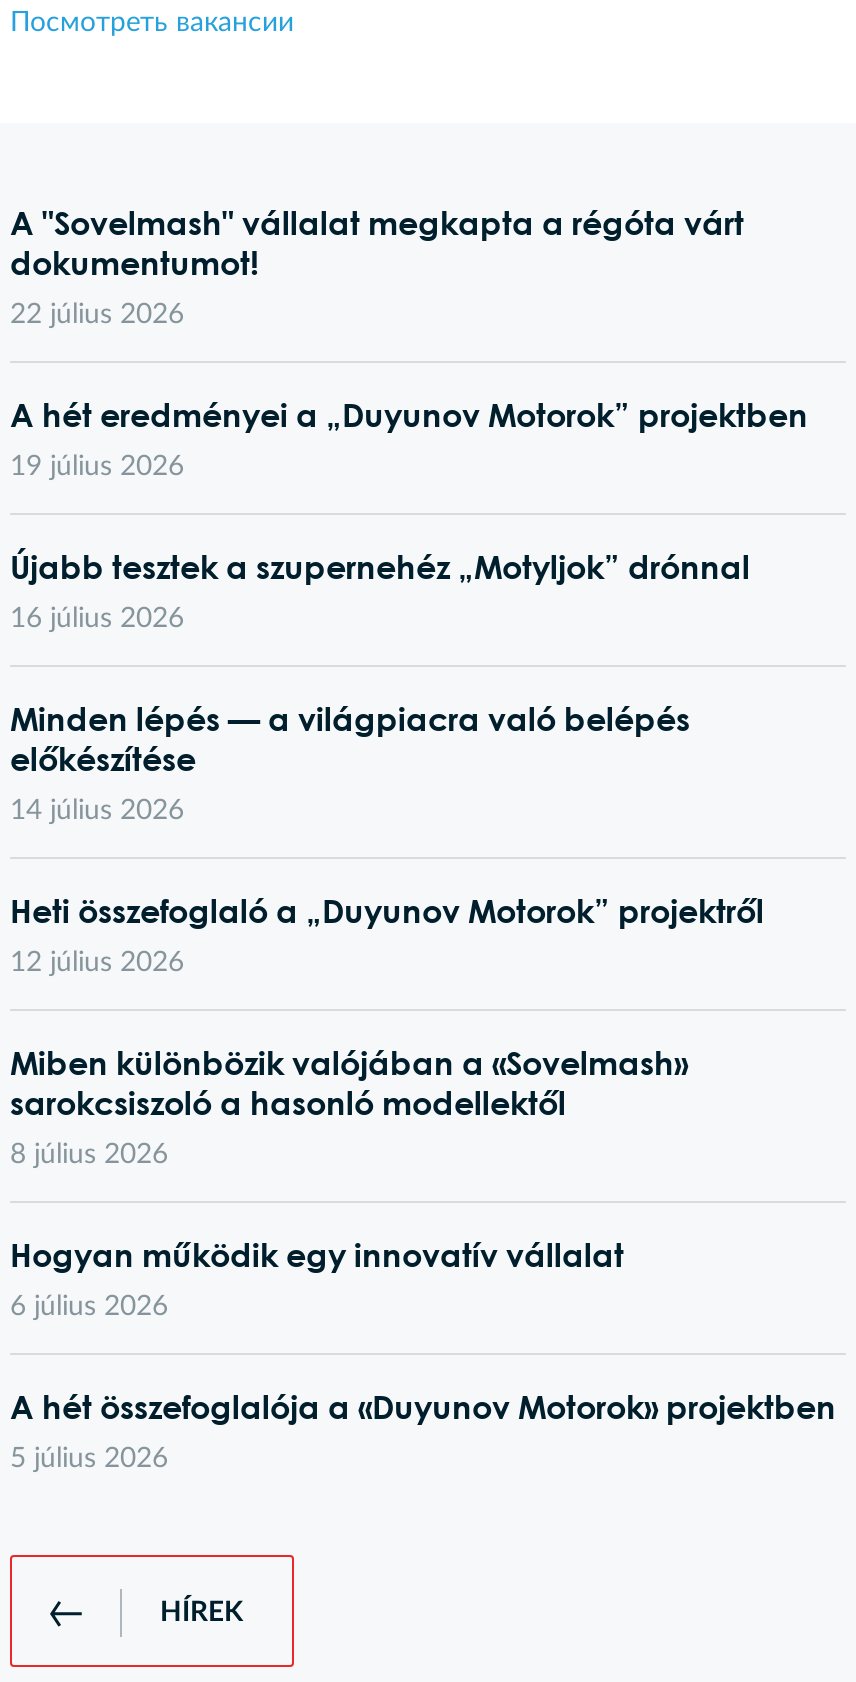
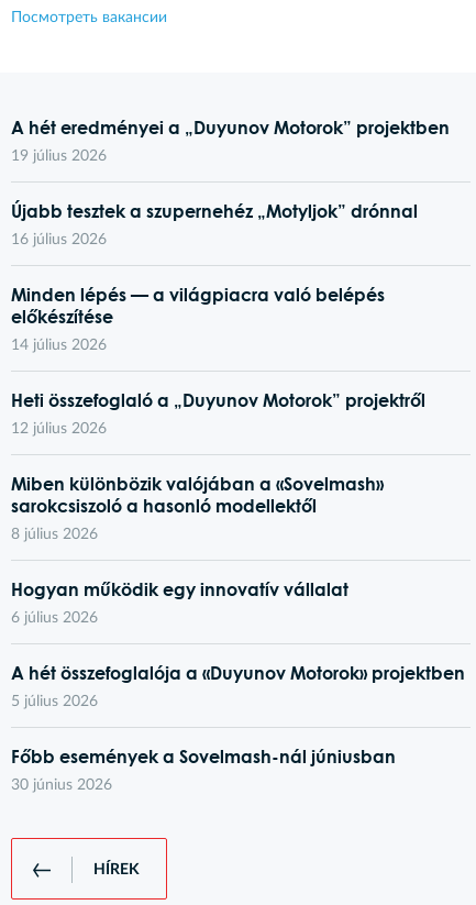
- A "Sovelmash" vállalat megkapta a régóta várt
- dokumentumot!
- 22 július 2026

moved up: A hét eredményei a „Duyunov Motorok” projektben | 19 július 2026 | Újabb tesztek a szupernehéz „Motyljok” drónnal | ... | A hét összefoglalója a «Duyunov Motorok» projektben | 5 július 2026

+ Főbb események a Sovelmash-nál júniusban
+ 30 június 2026
